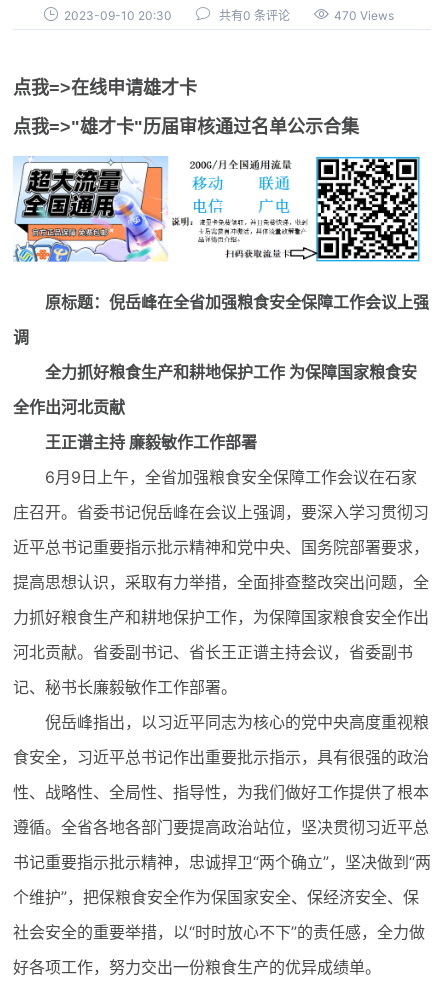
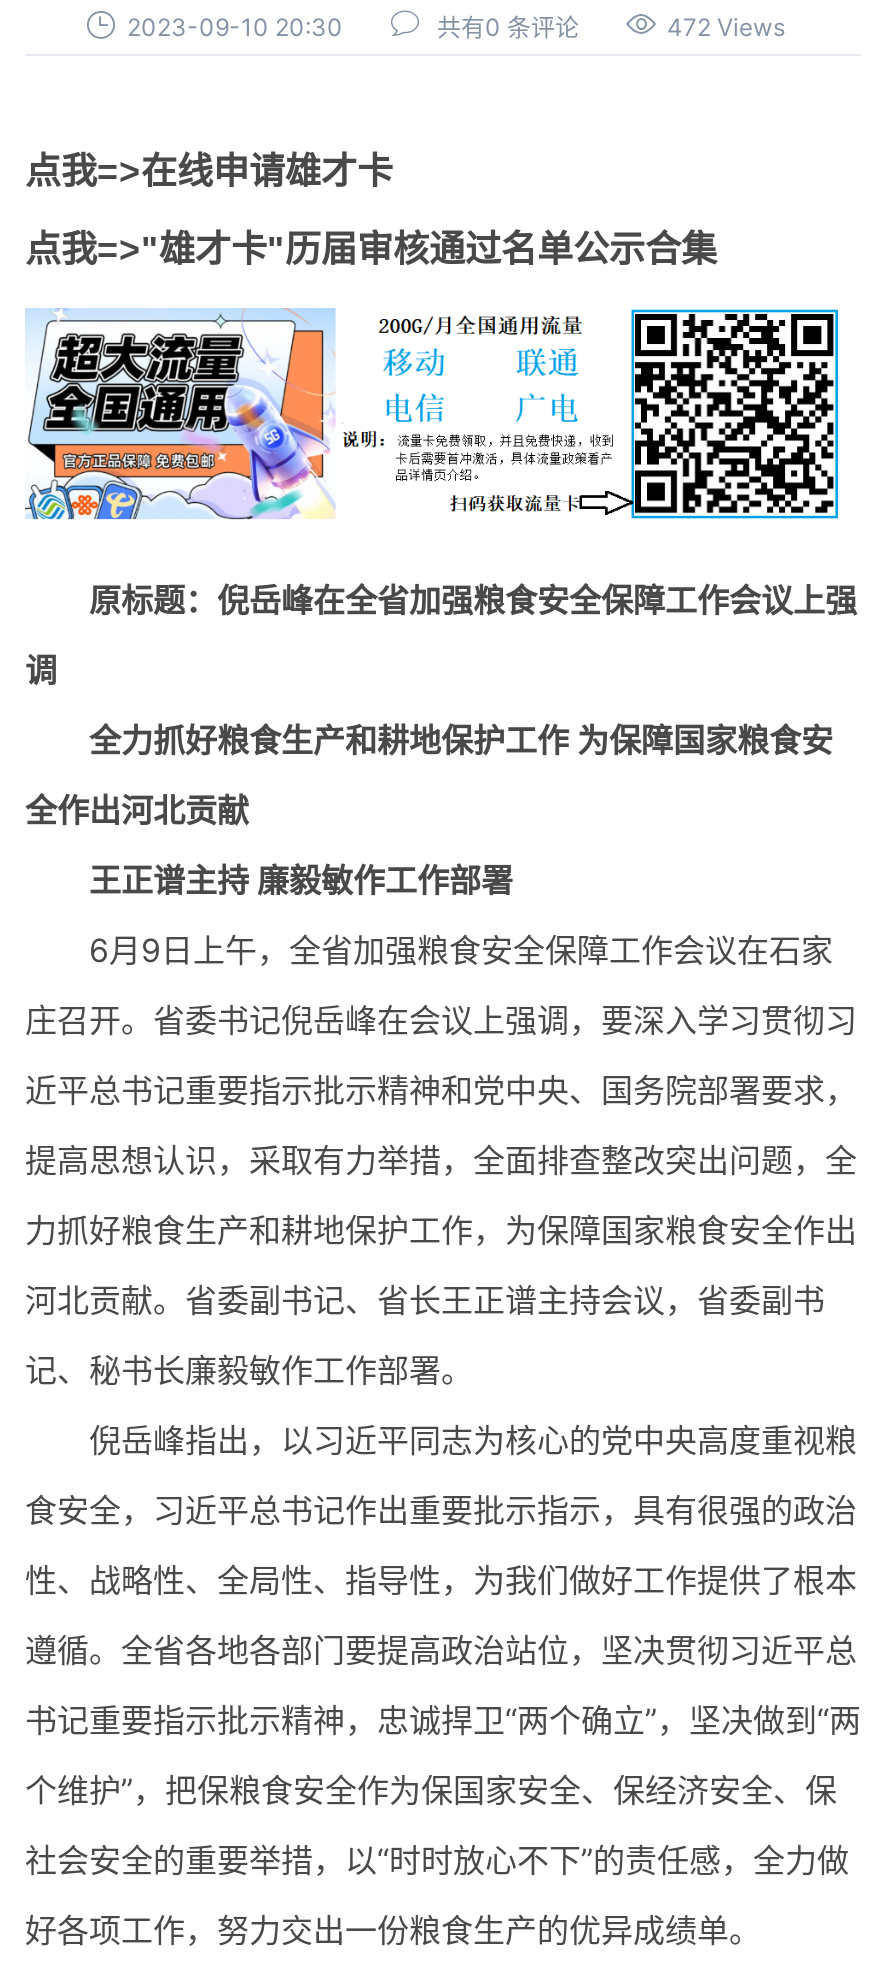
- 470 Views
+ 472 Views
